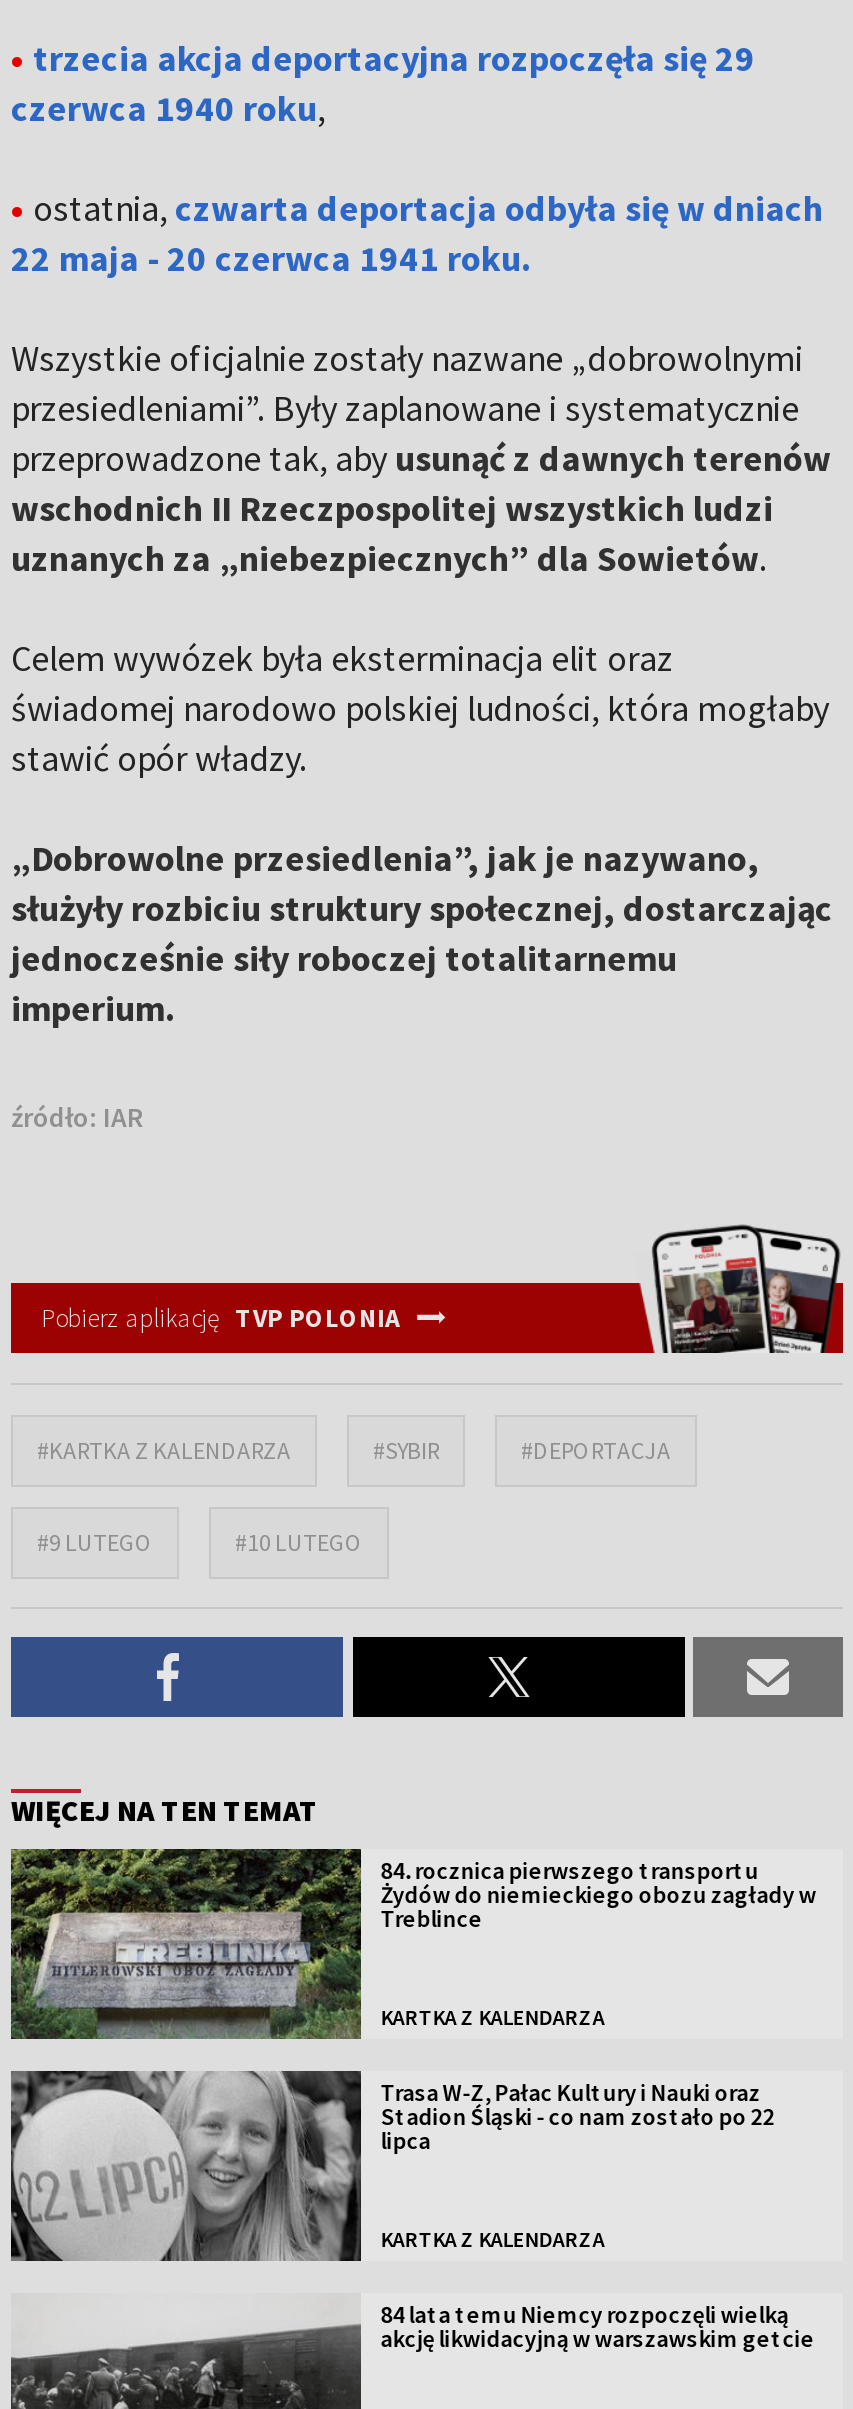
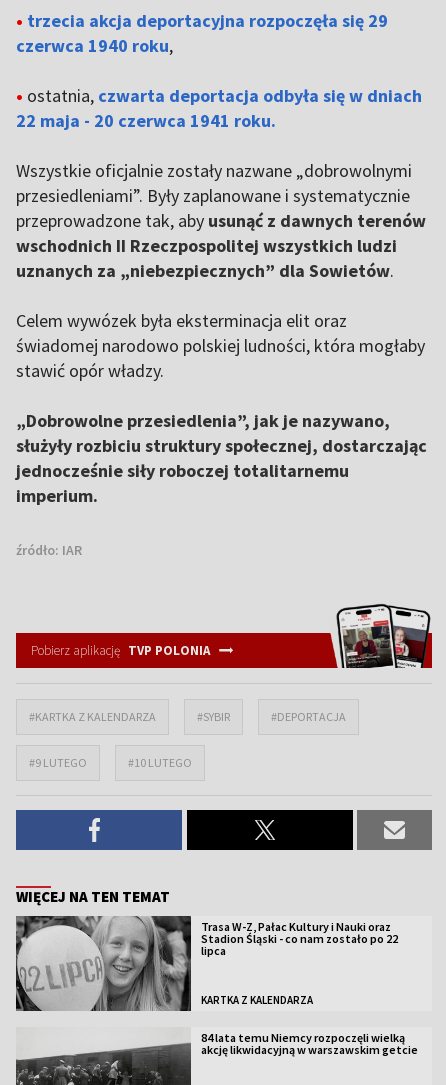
- [image]
- 84. rocznica pierwszego transportu
- Żydów do niemieckiego obozu zagłady w
- Treblince
- KARTKA Z KALENDARZA
